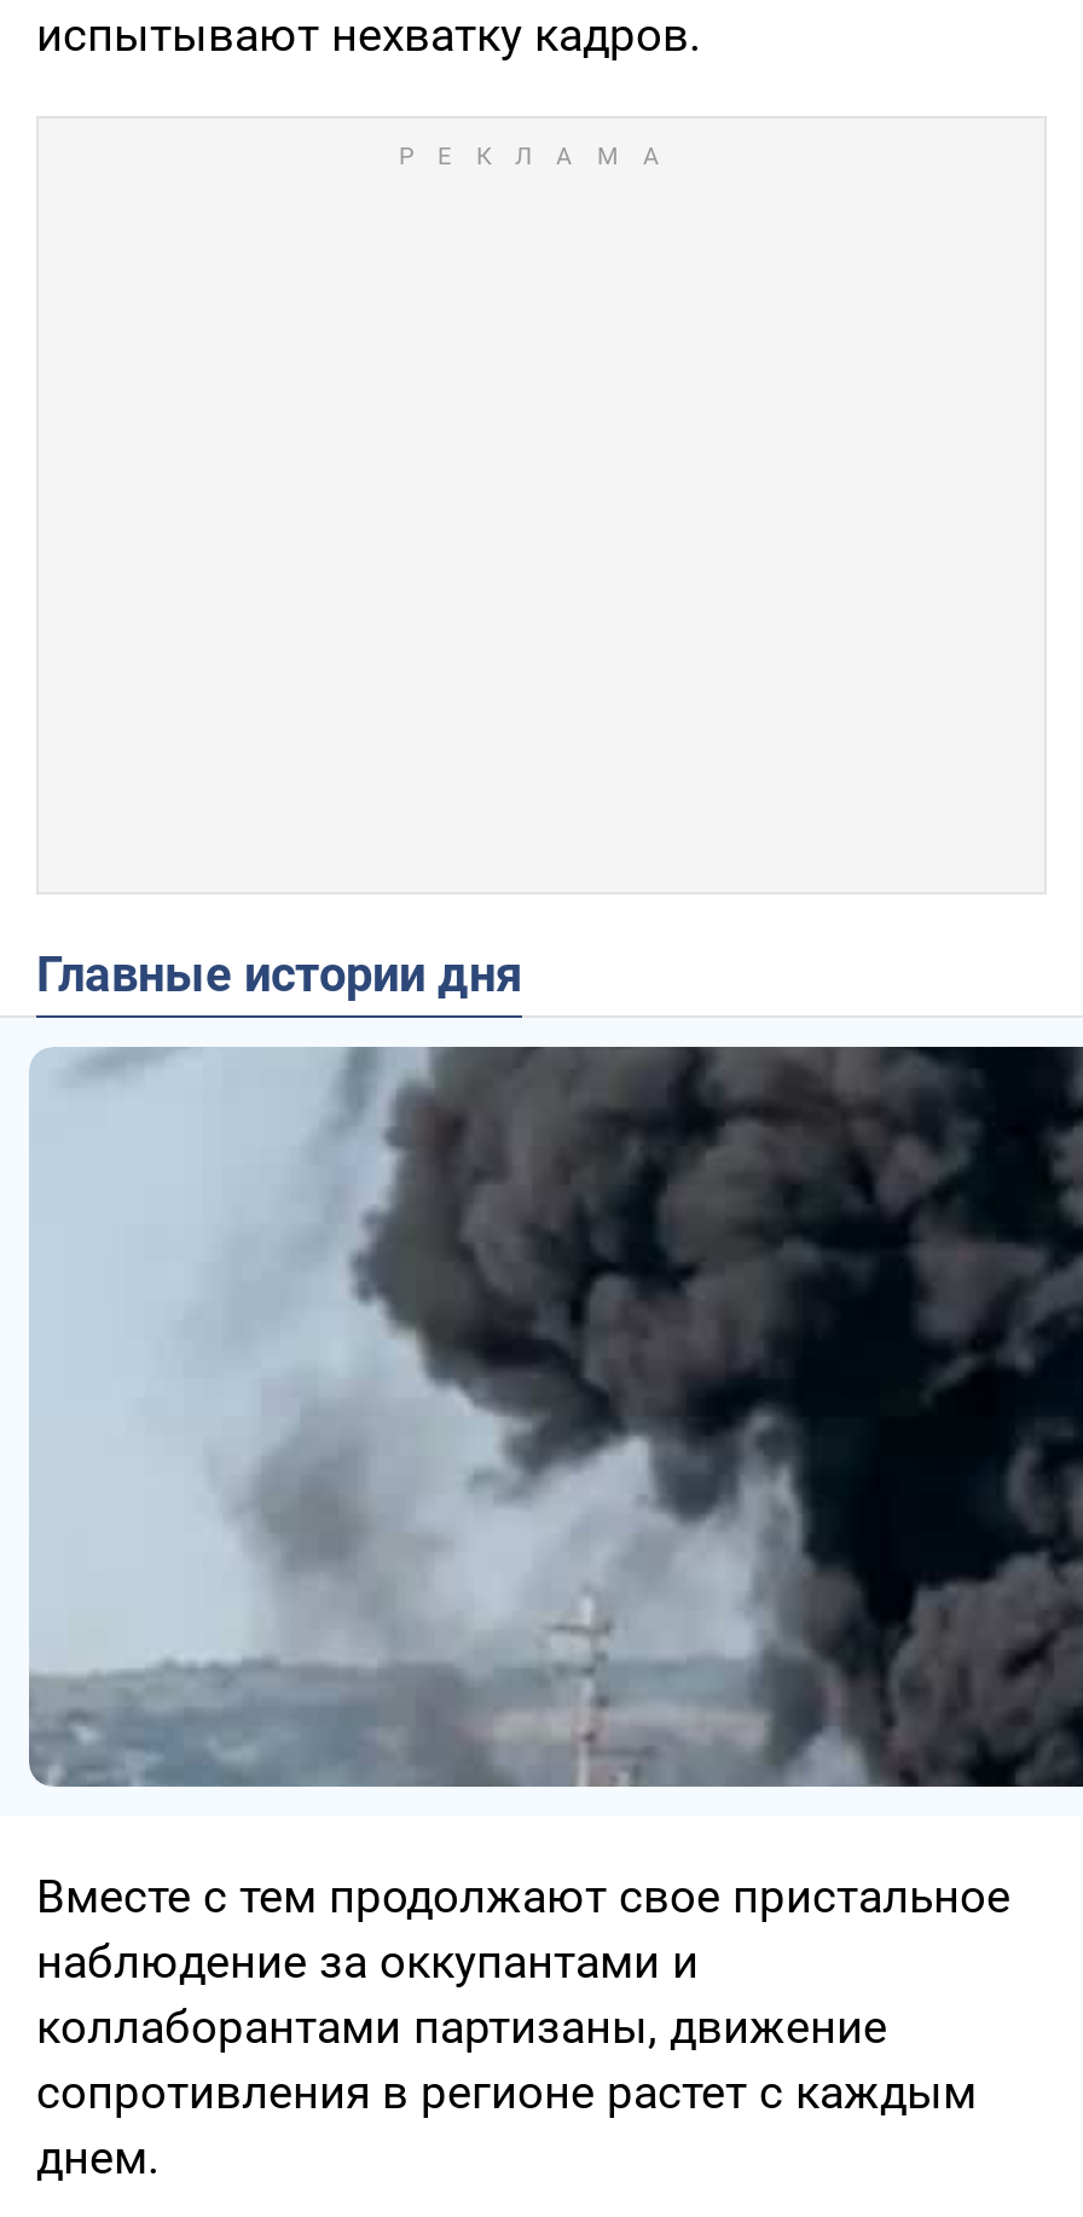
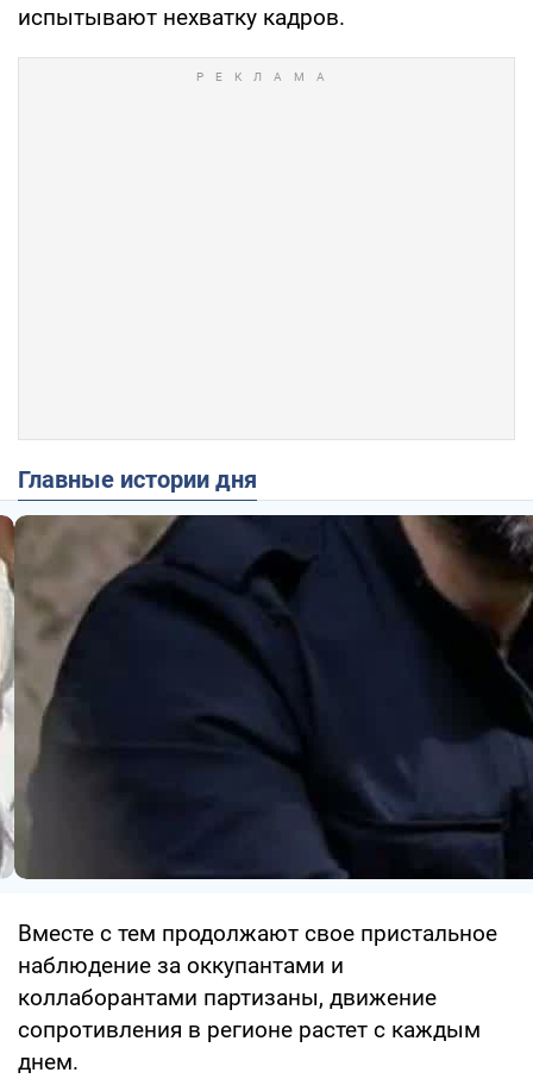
- [image]
+ [image]
